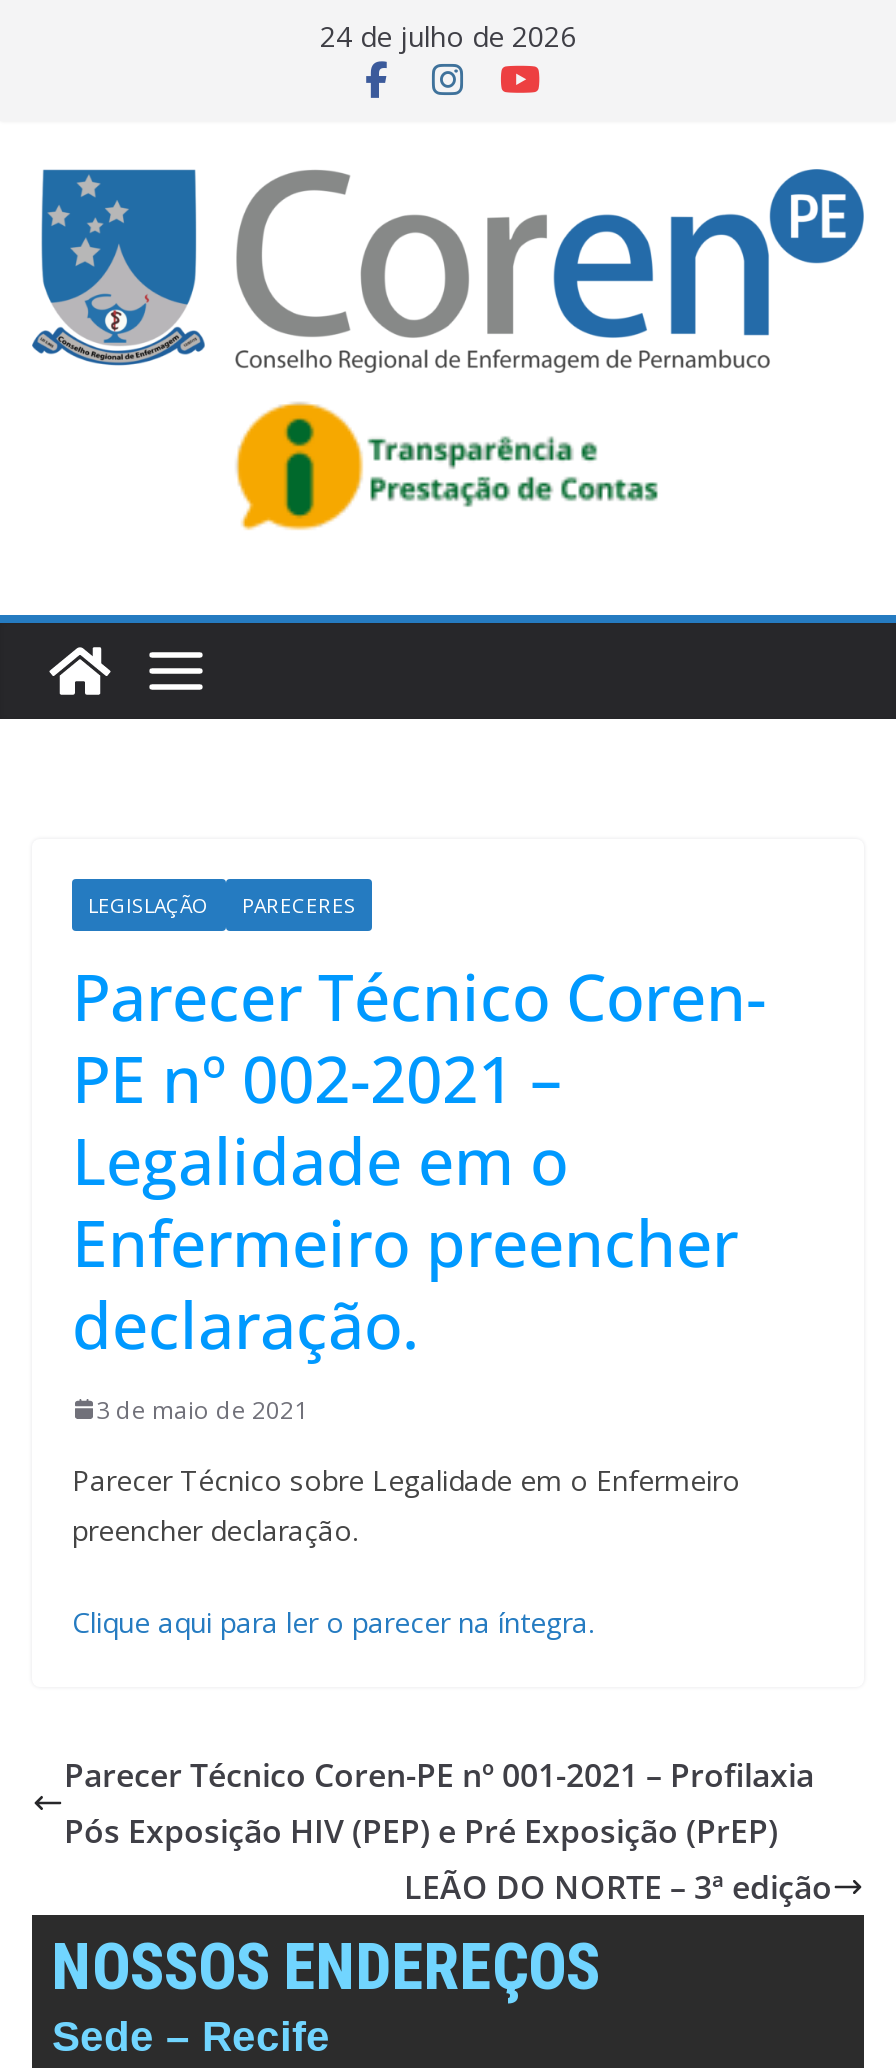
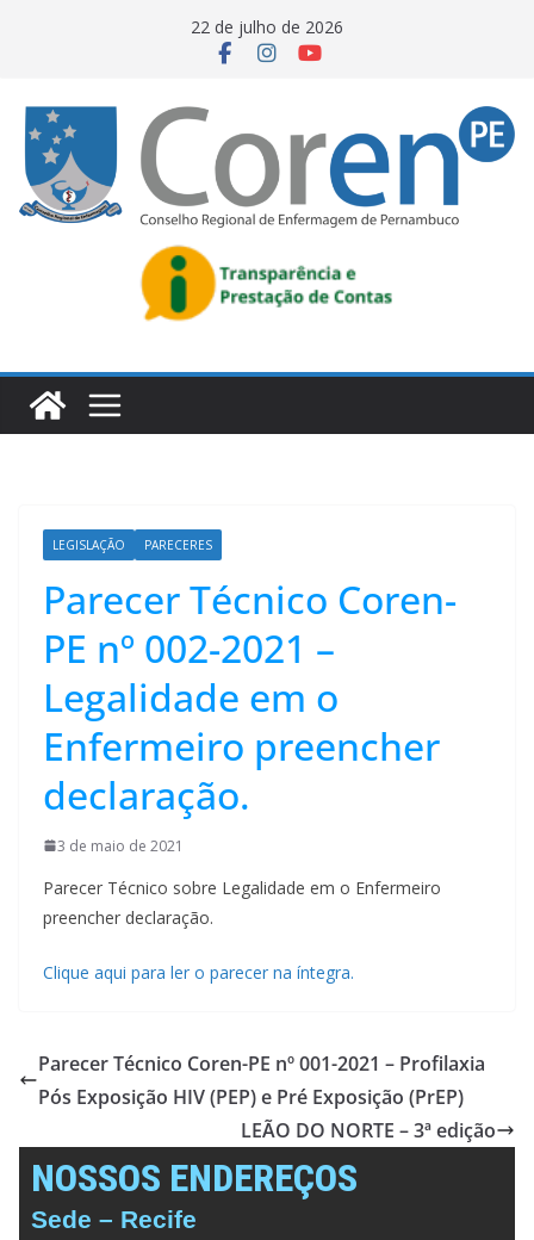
- 24 de julho de 2026
+ 22 de julho de 2026
